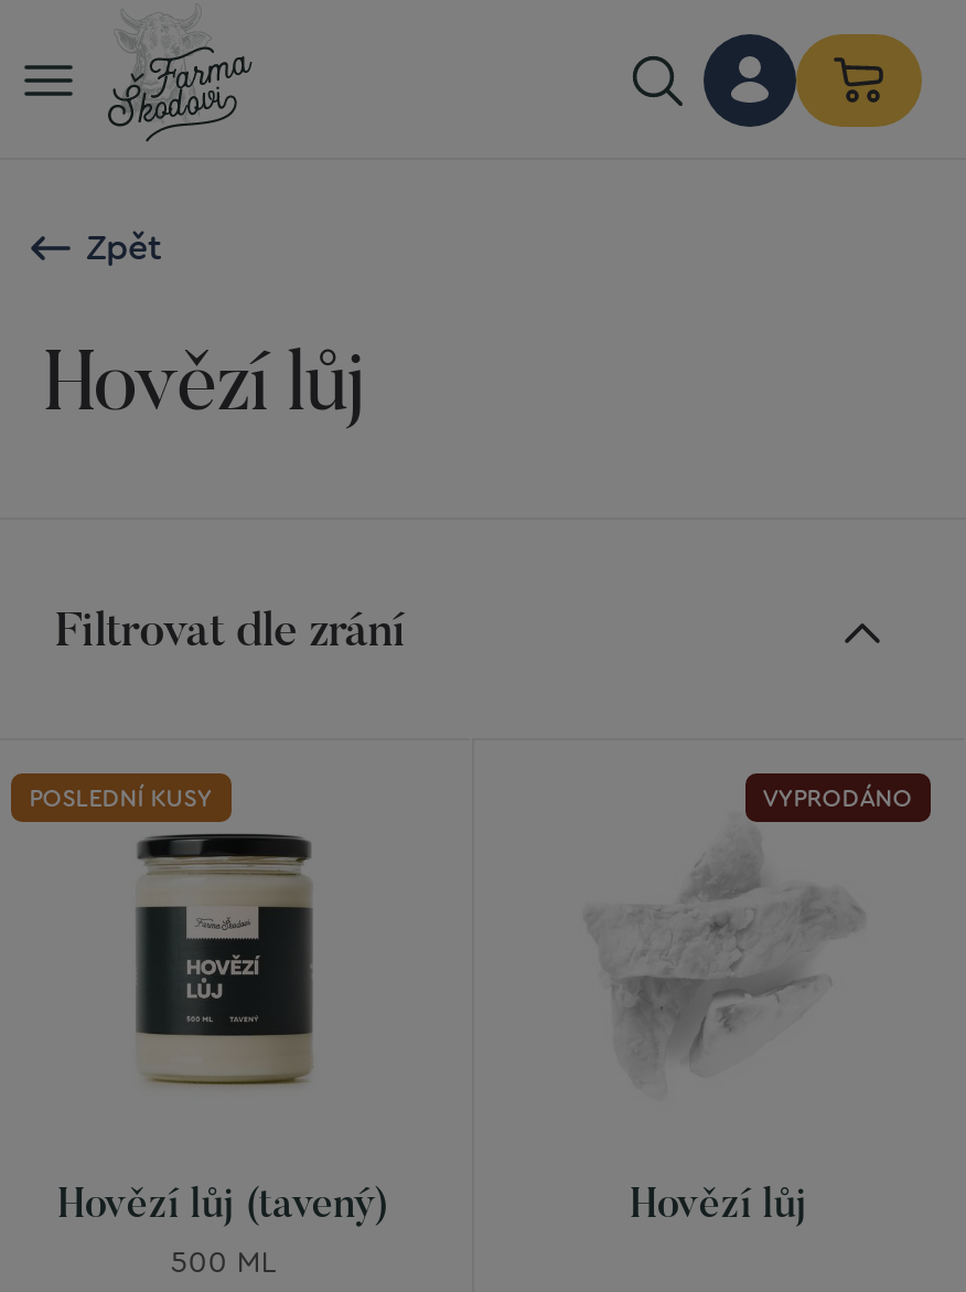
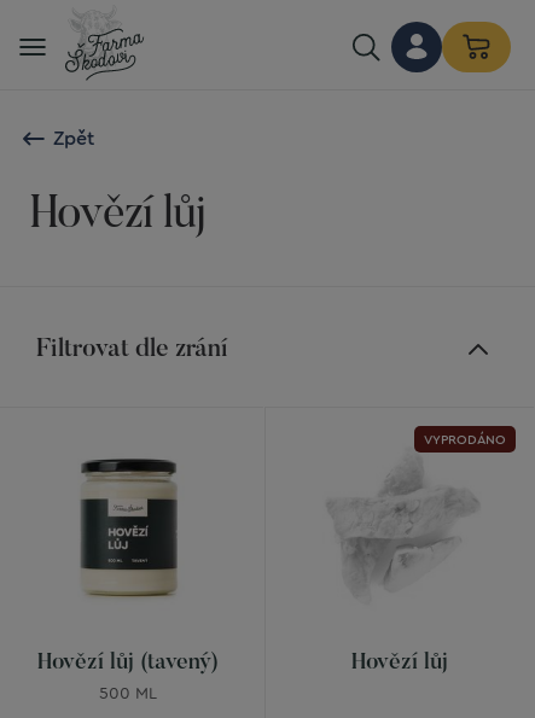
- POSLEDNÍ KUSY
